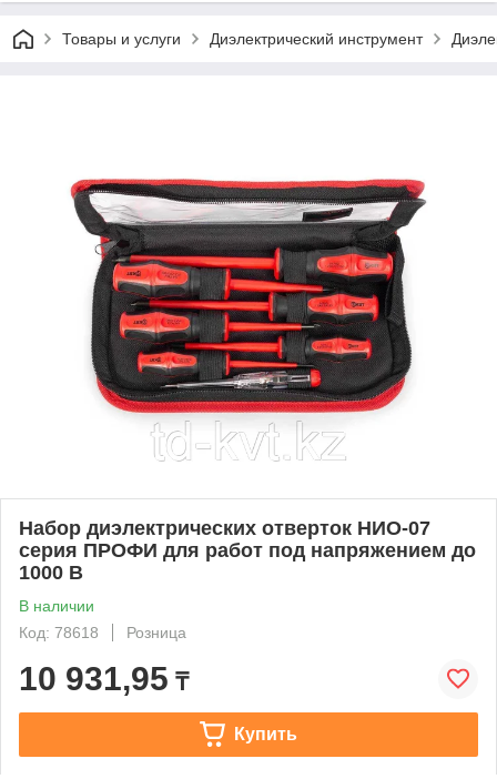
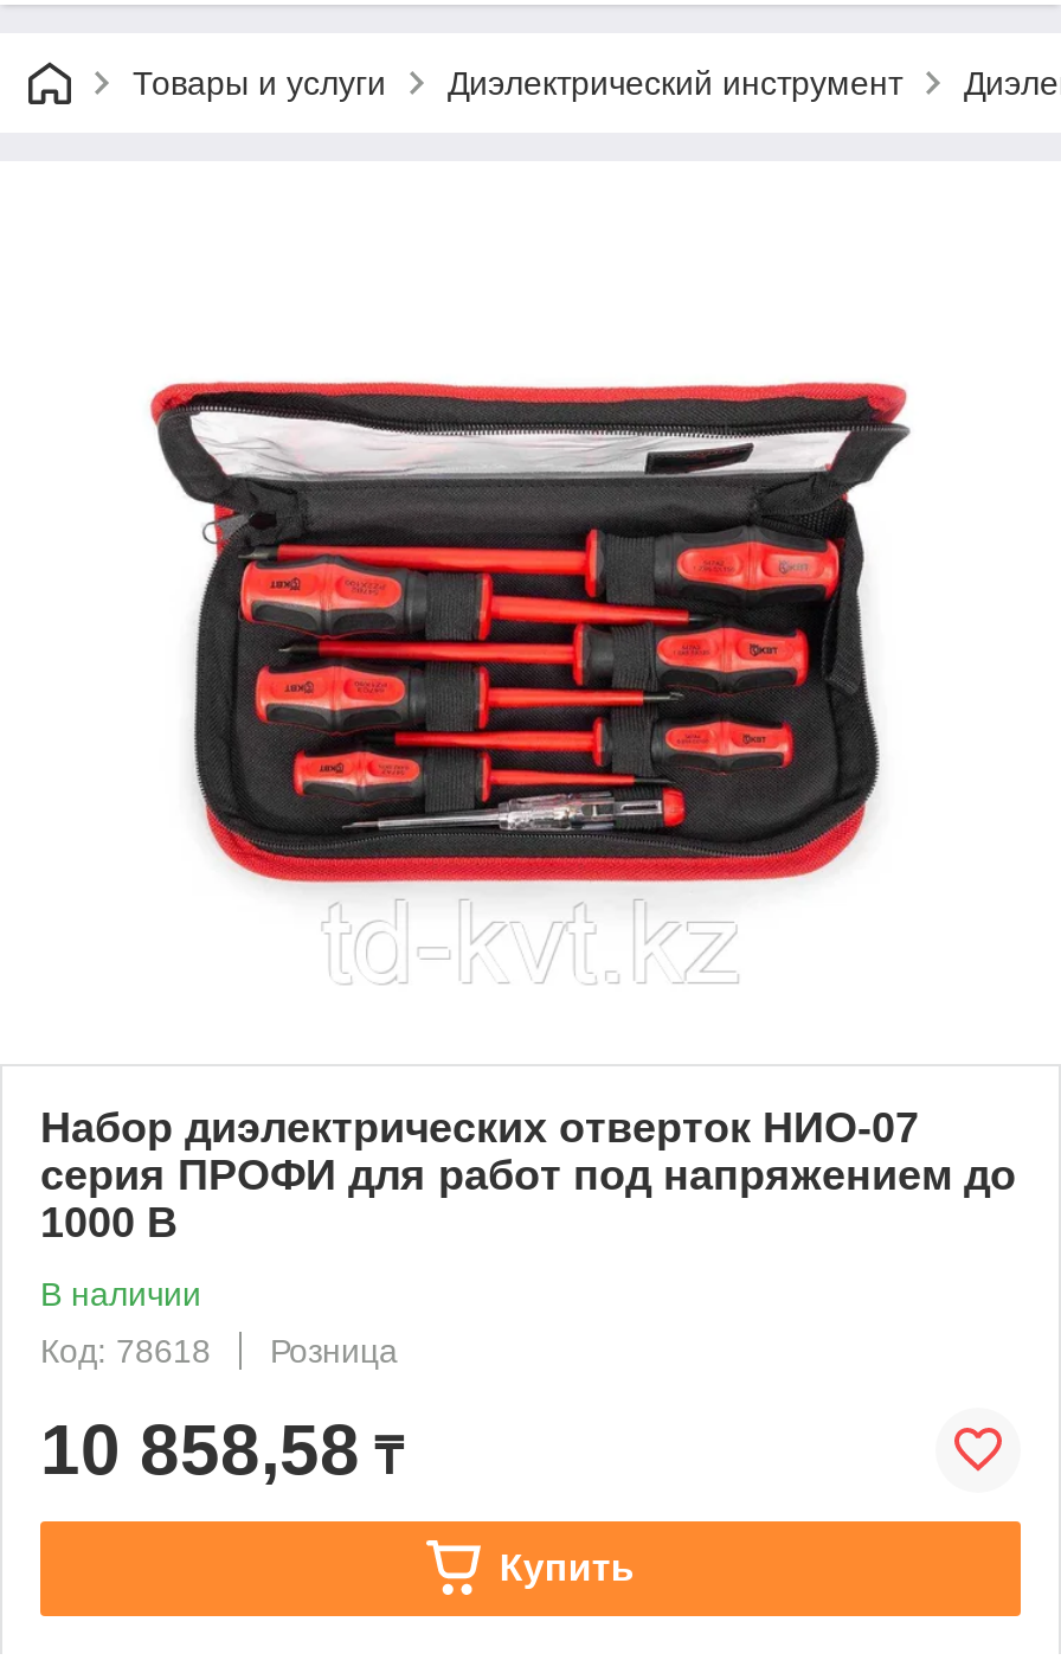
- 10 931,95 ₸
+ 10 858,58 ₸
